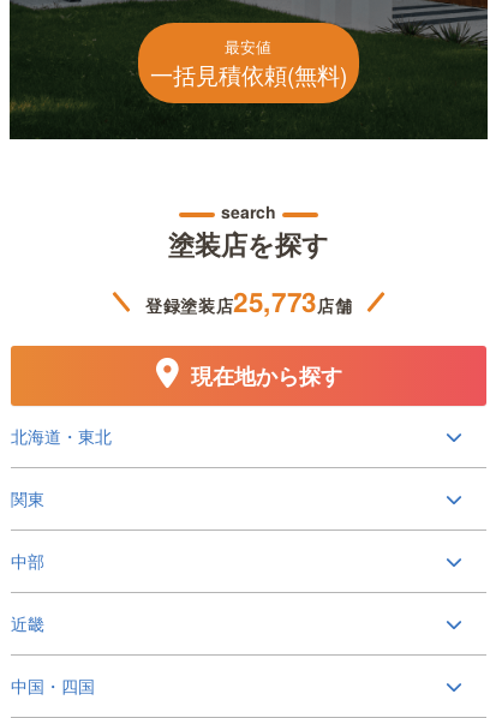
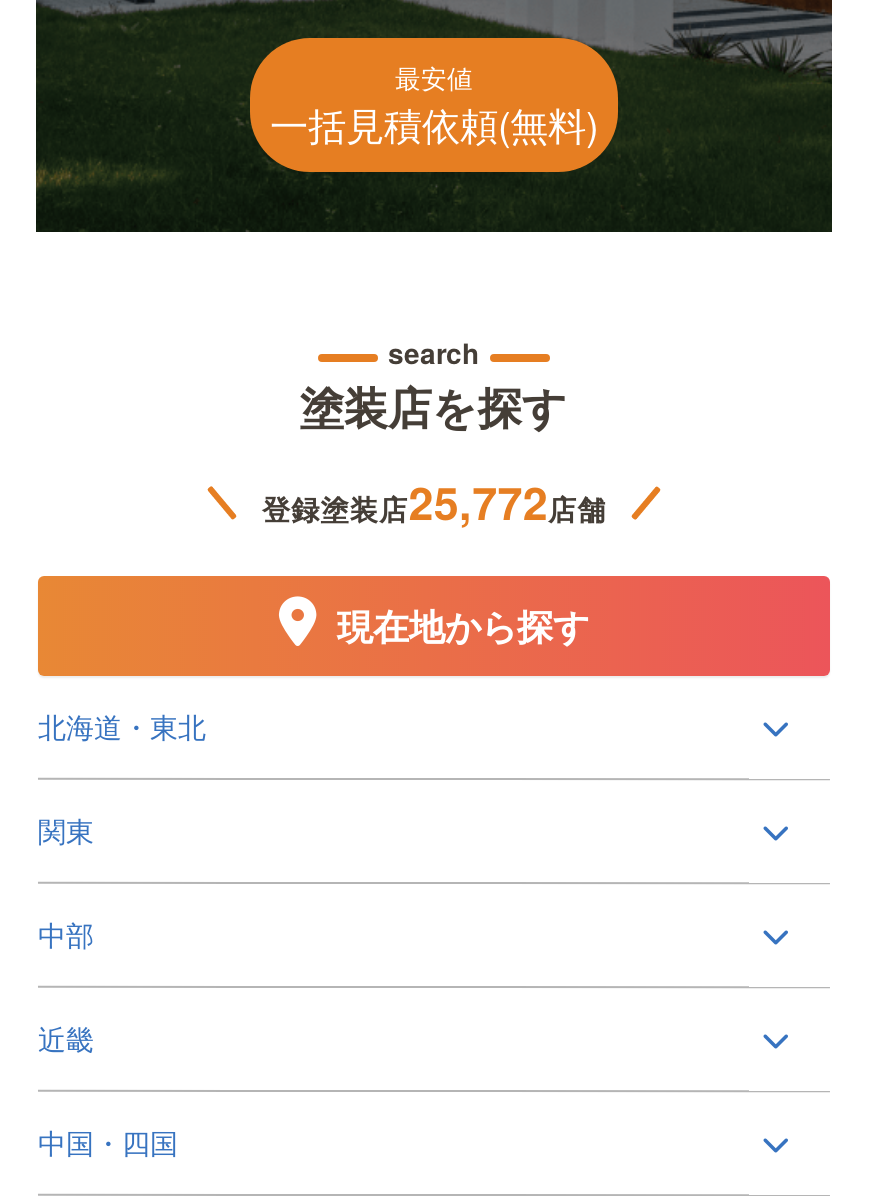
- 登録塗装店25,773店舗
+ 登録塗装店25,772店舗
